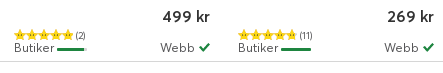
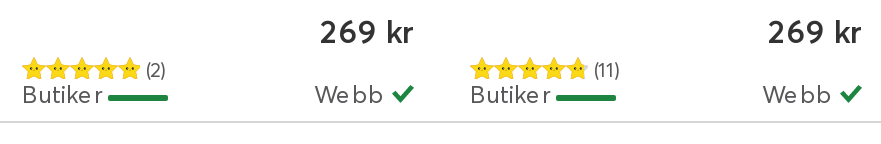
- 499 kr
+ 269 kr
